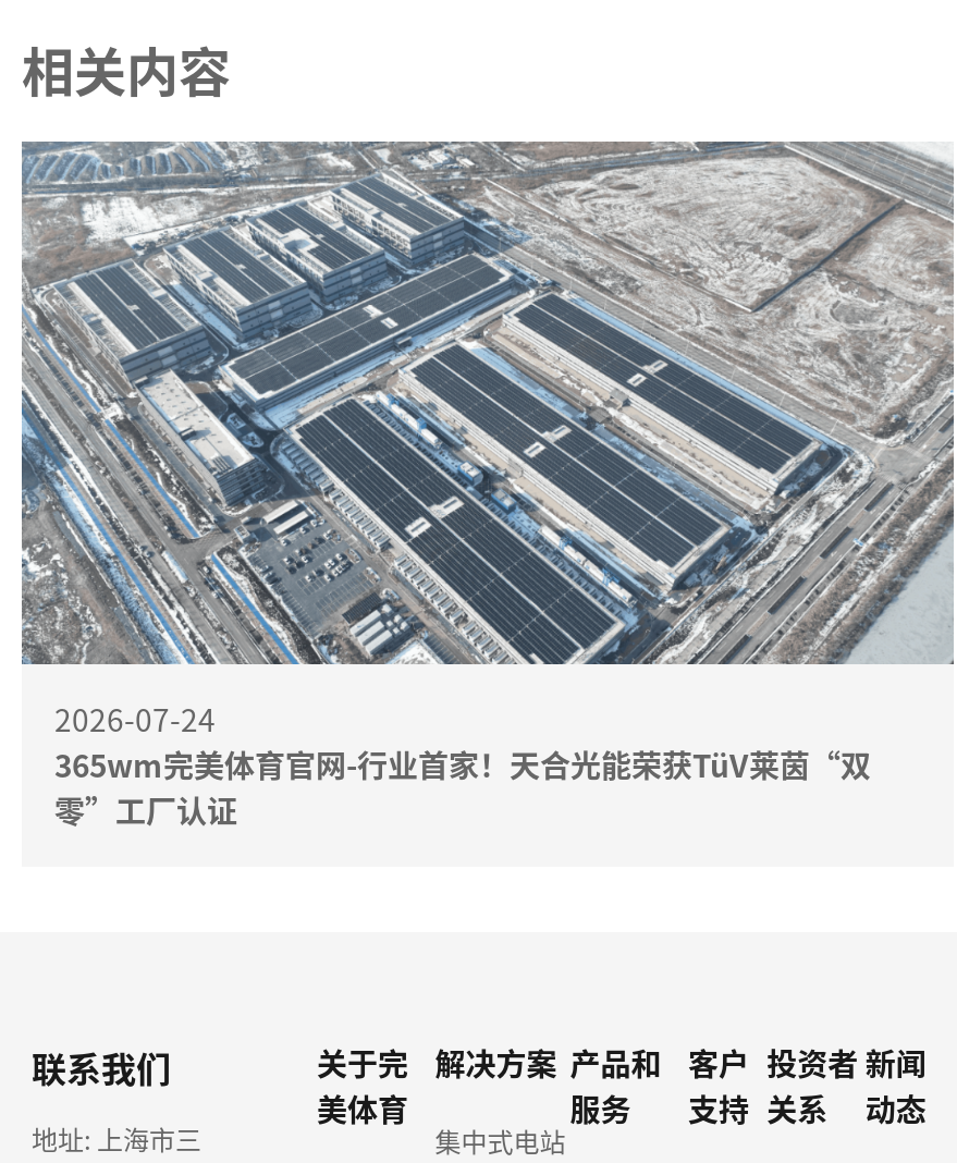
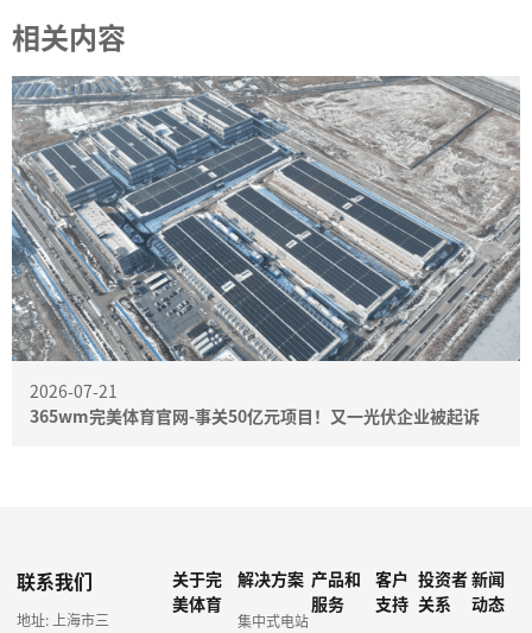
- 2026-07-24
- 365wm完美体育官网-行业首家！天合光能荣获TüV莱茵“双
- 零”工厂认证
+ 2026-07-21
+ 365wm完美体育官网-事关50亿元项目！又一光伏企业被起诉
